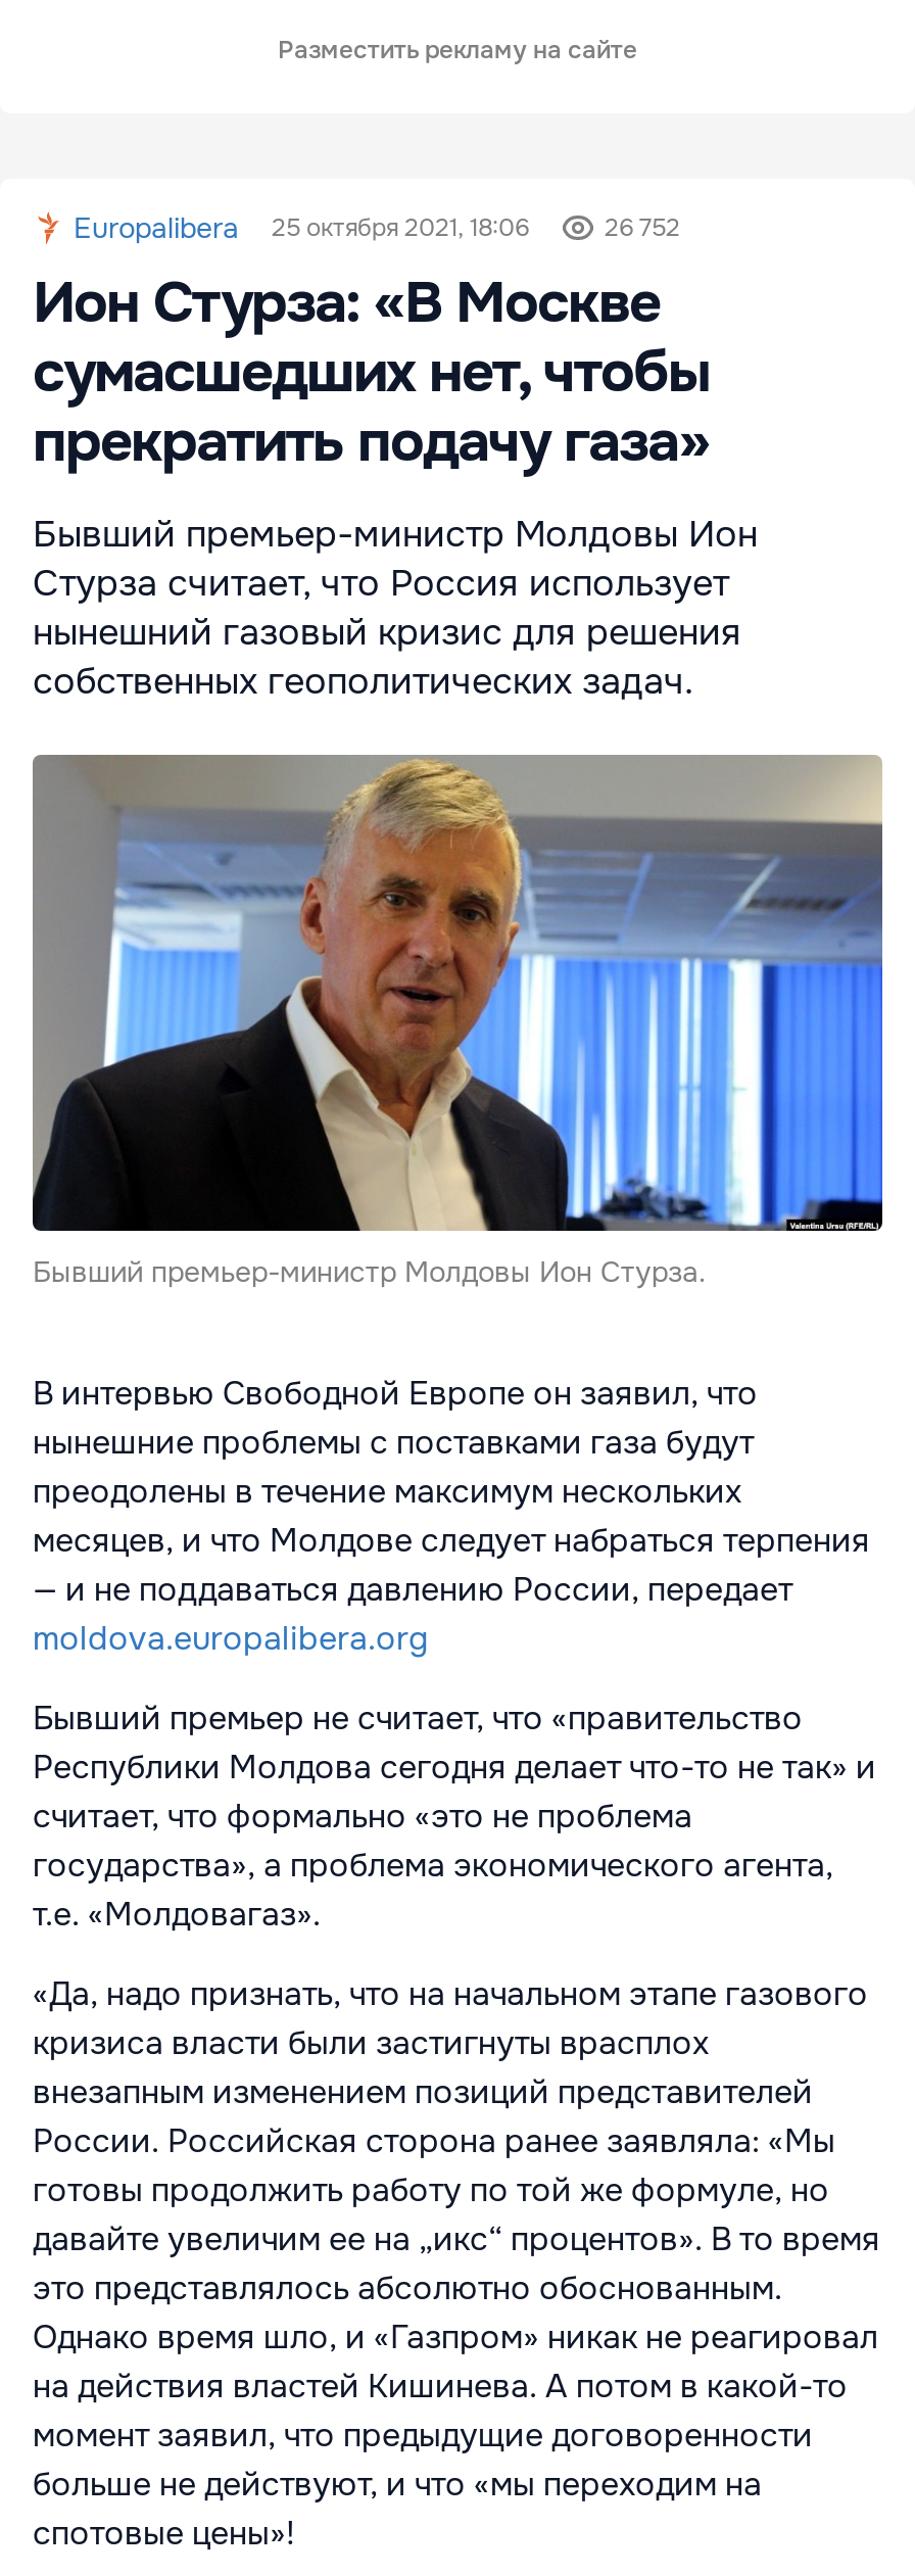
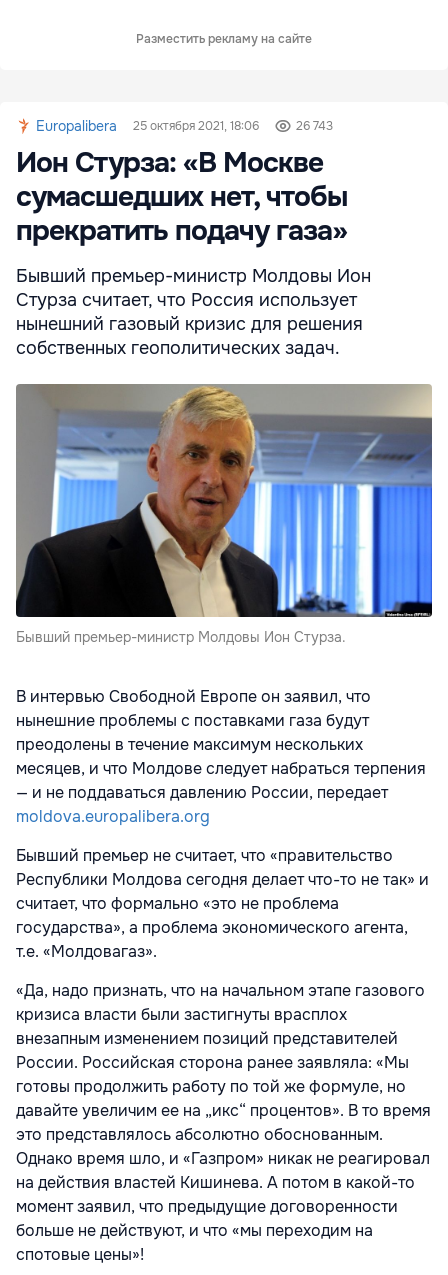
- 26 752
+ 26 743
